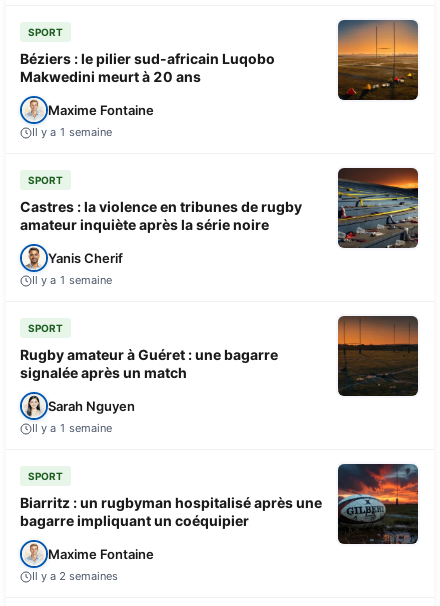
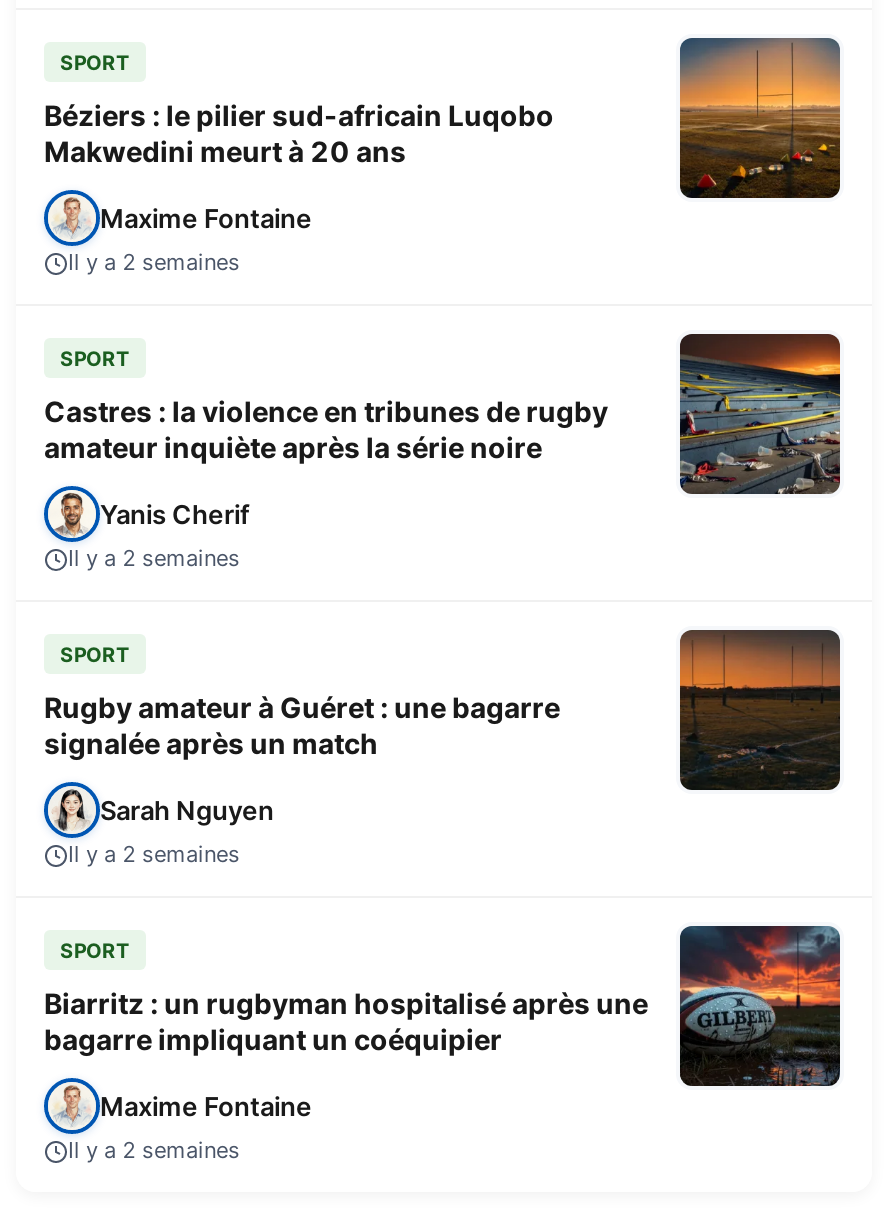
- Il y a 1 semaine
+ Il y a 2 semaines

- Il y a 1 semaine
+ Il y a 2 semaines

- Il y a 1 semaine
+ Il y a 2 semaines
